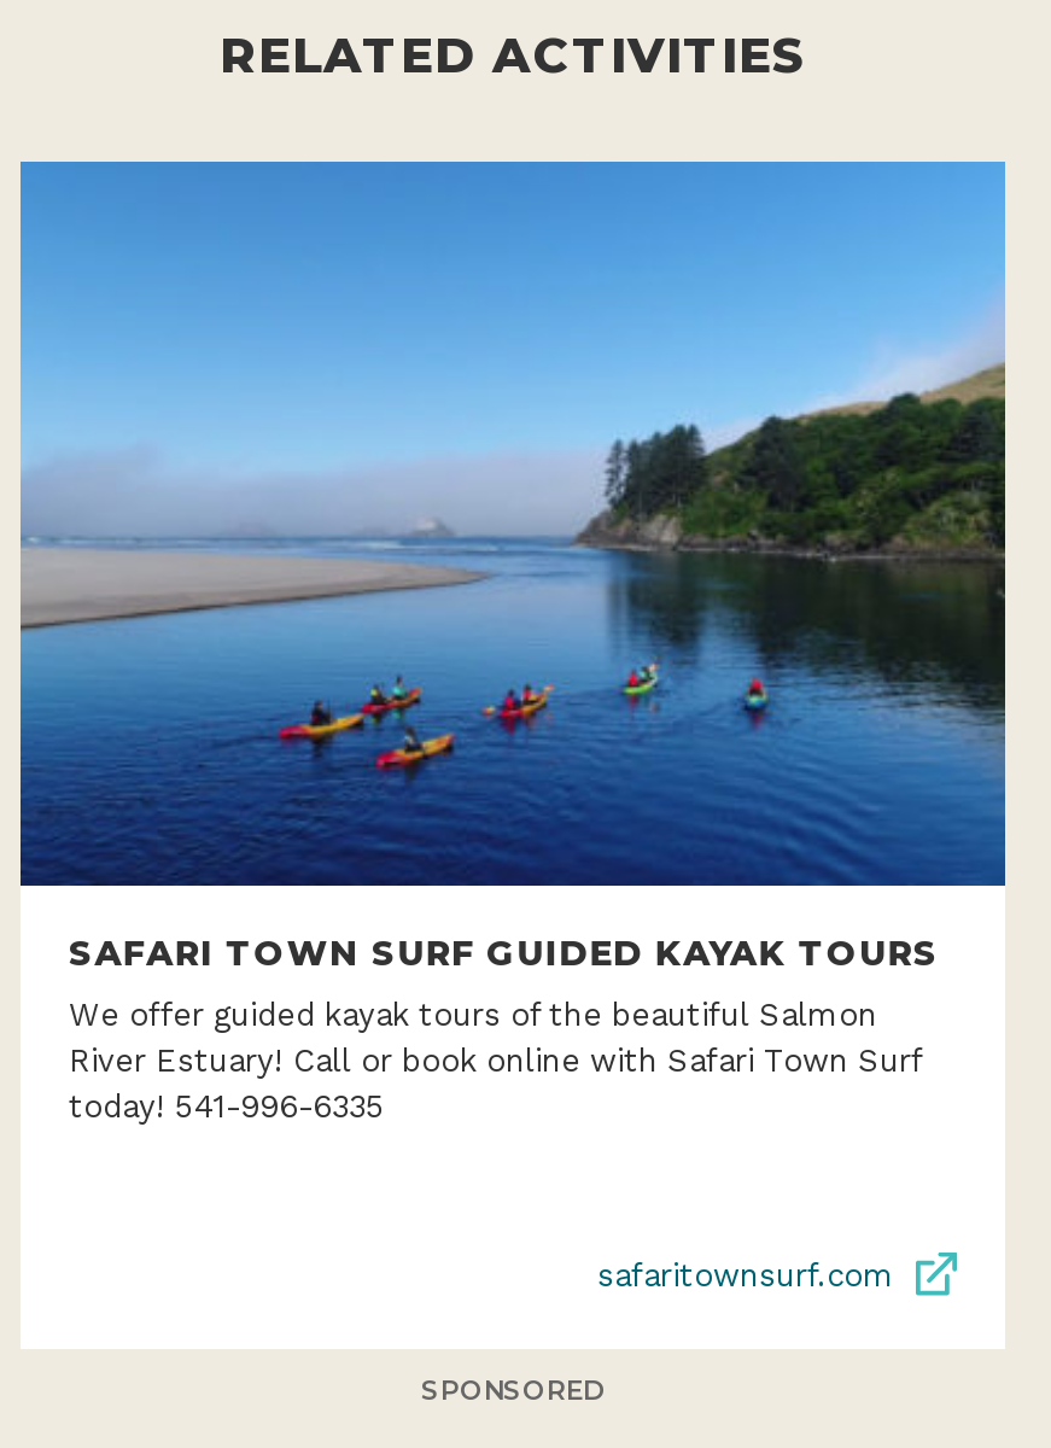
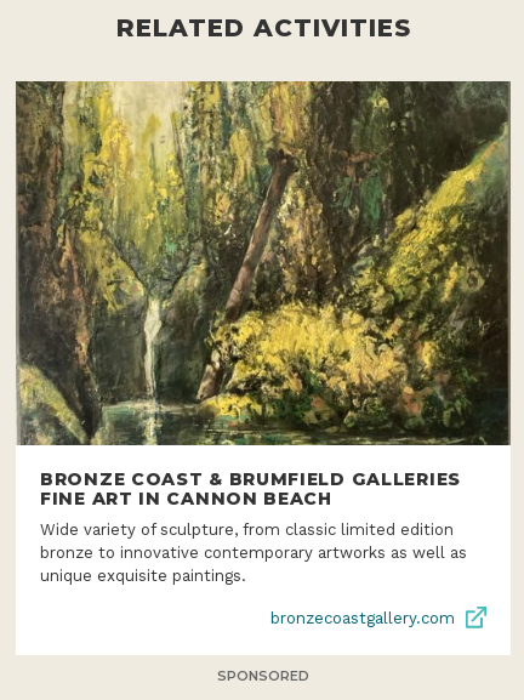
- [image]
- SAFARI TOWN SURF GUIDED KAYAK TOURS
+ [image]
+ BRONZE COAST & BRUMFIELD GALLERIES
+ FINE ART IN CANNON BEACH

- We offer guided kayak tours of the beautiful Salmon
- River Estuary! Call or book online with Safari Town Surf
- today! 541-996-6335
+ Wide variety of sculpture, from classic limited edition
+ bronze to innovative contemporary artworks as well as
+ unique exquisite paintings.

- safaritownsurf.com
+ bronzecoastgallery.com
